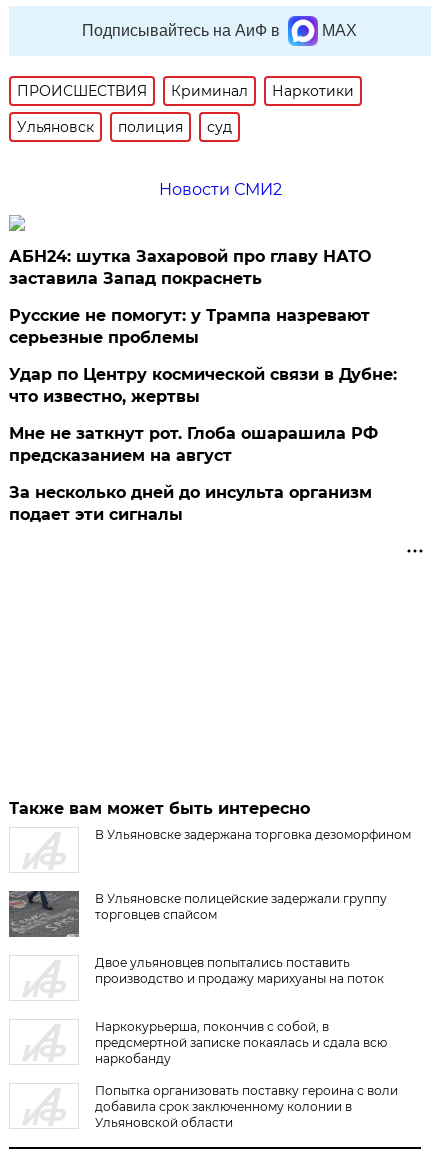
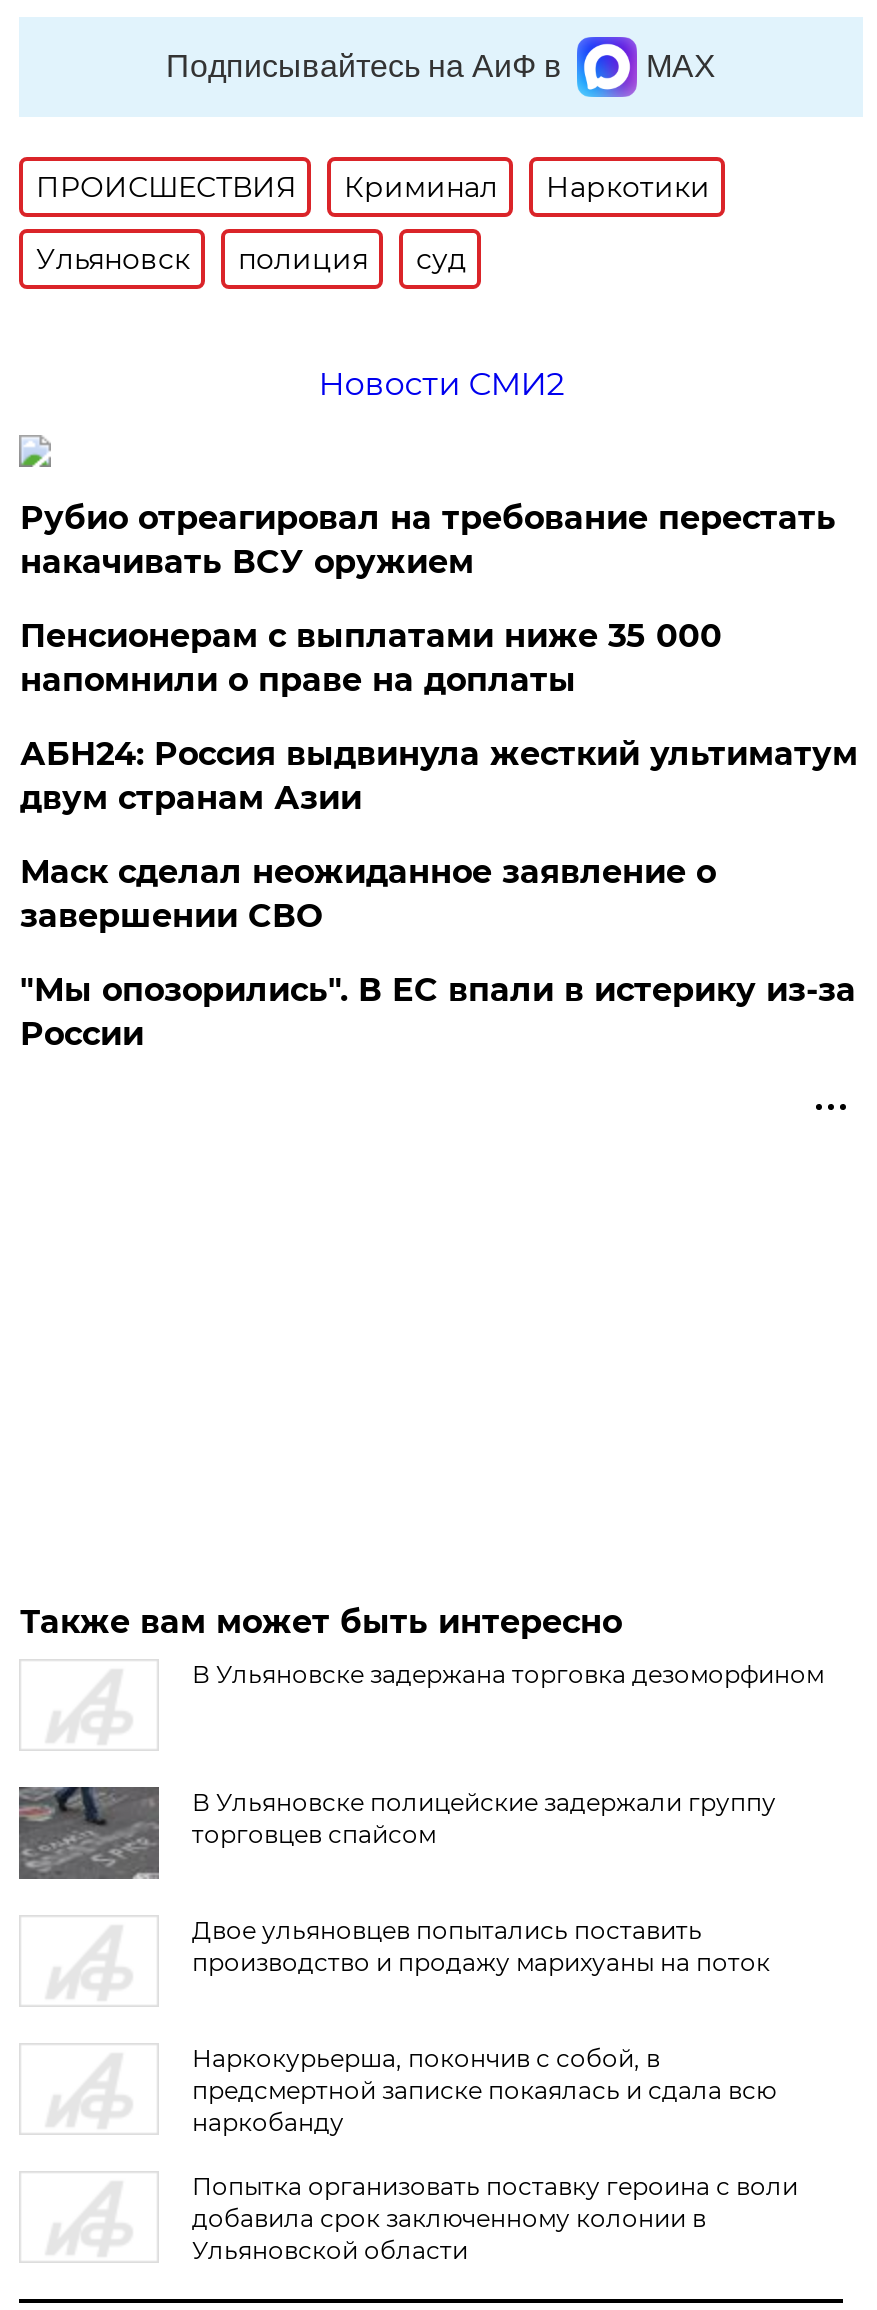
- АБН24: шутка Захаровой про главу НАТО
- заставила Запад покраснеть
+ Рубио отреагировал на требование перестать
+ накачивать ВСУ оружием

- Русские не помогут: у Трампа назревают
- серьезные проблемы
+ Пенсионерам с выплатами ниже 35 000
+ напомнили о праве на доплаты

- Удар по Центру космической связи в Дубне:
- что известно, жертвы
+ АБН24: Россия выдвинула жесткий ультиматум
+ двум странам Азии

- Мне не заткнут рот. Глоба ошарашила РФ
- предсказанием на август
+ Маск сделал неожиданное заявление о
+ завершении СВО

- За несколько дней до инсульта организм
- подает эти сигналы
+ "Мы опозорились". В ЕС впали в истерику из-за
+ России
